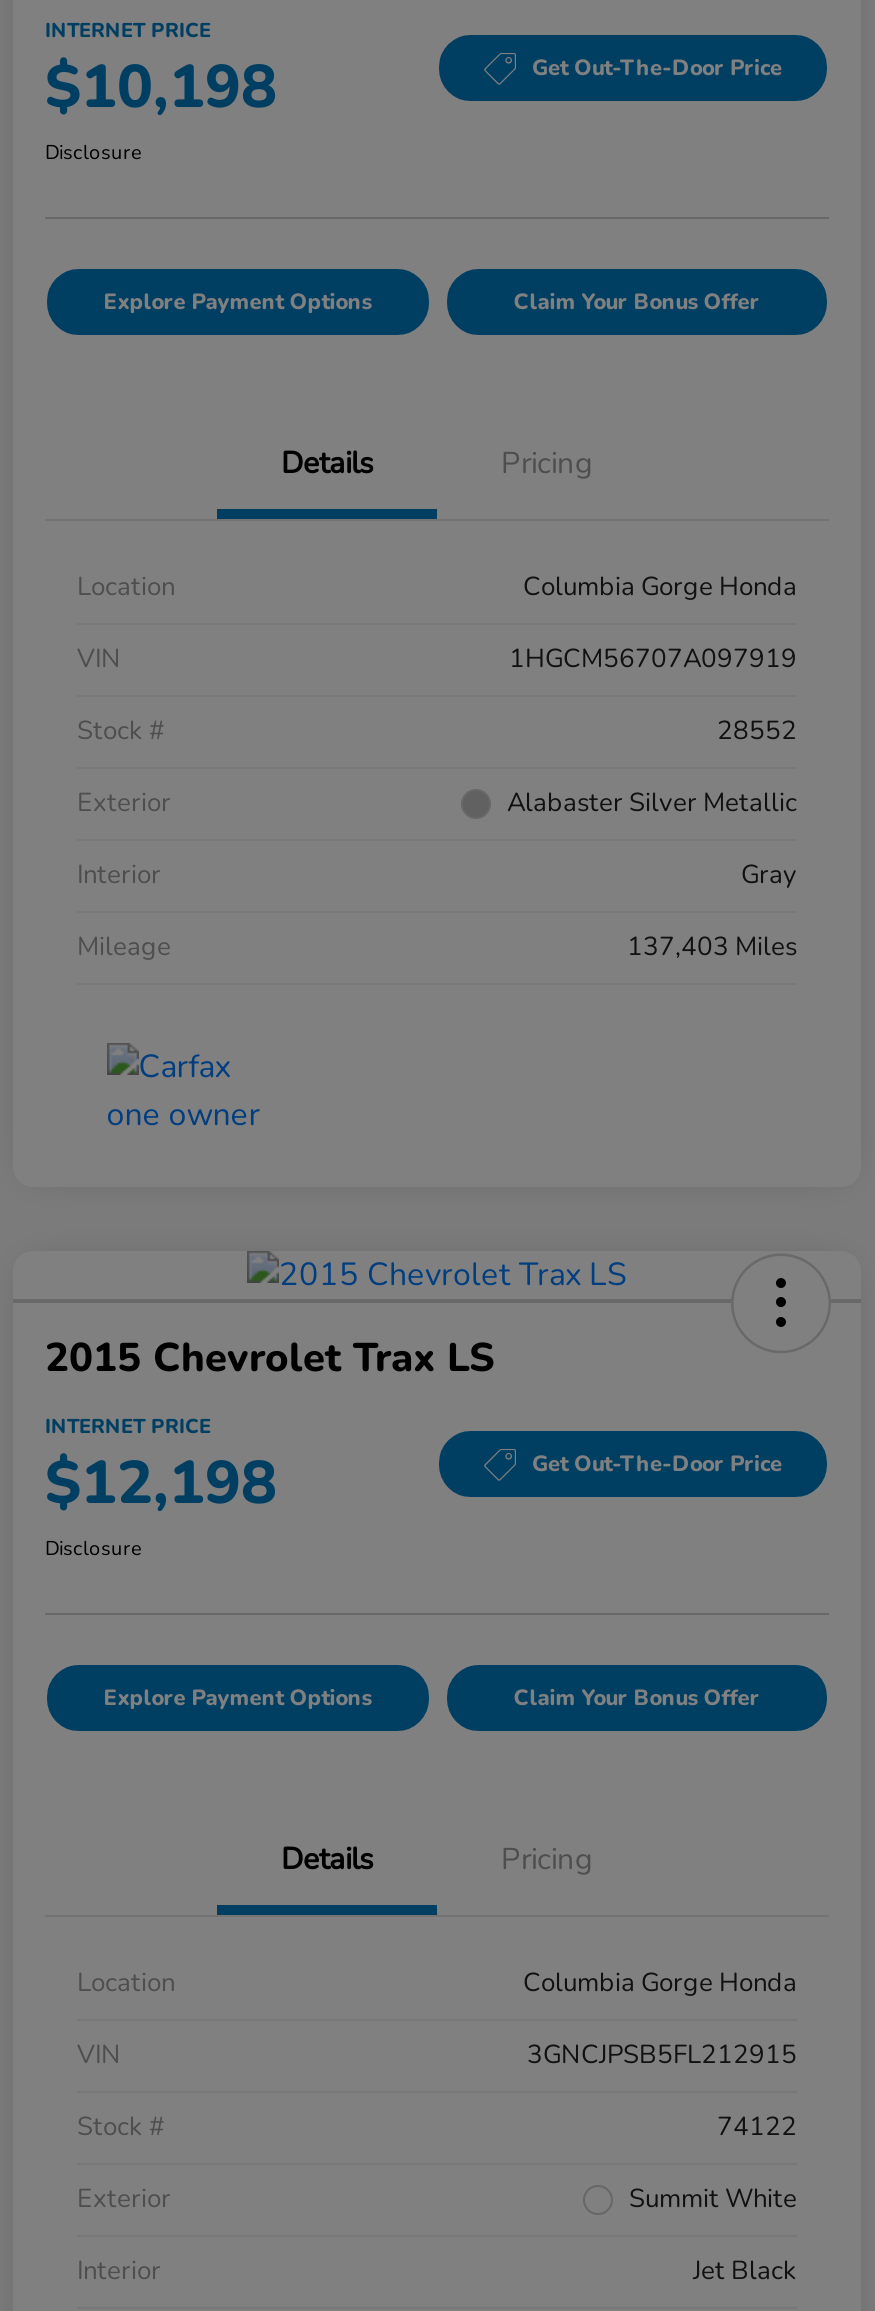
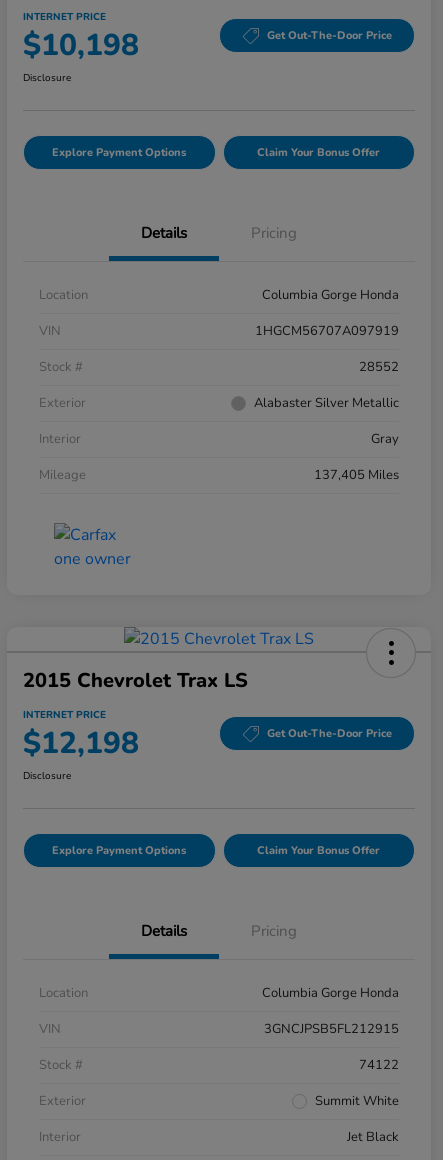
- 137,403 Miles
+ 137,405 Miles
